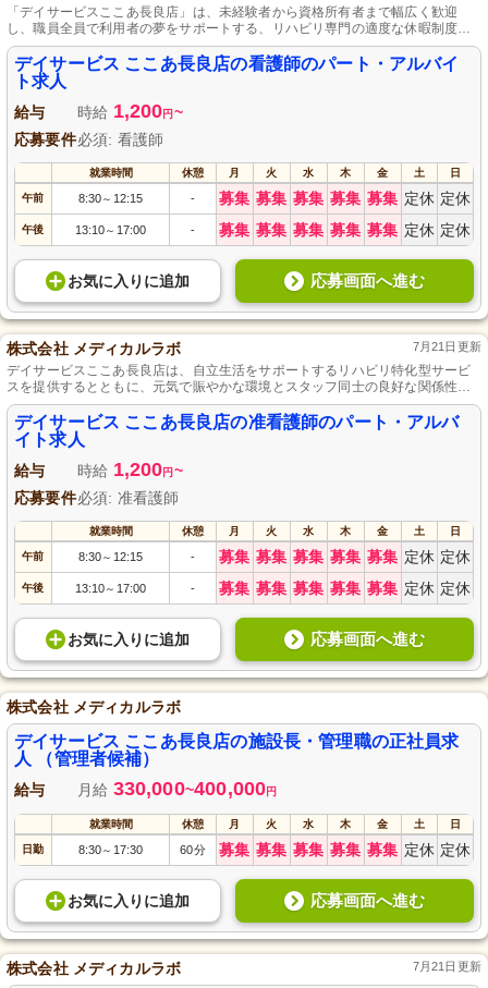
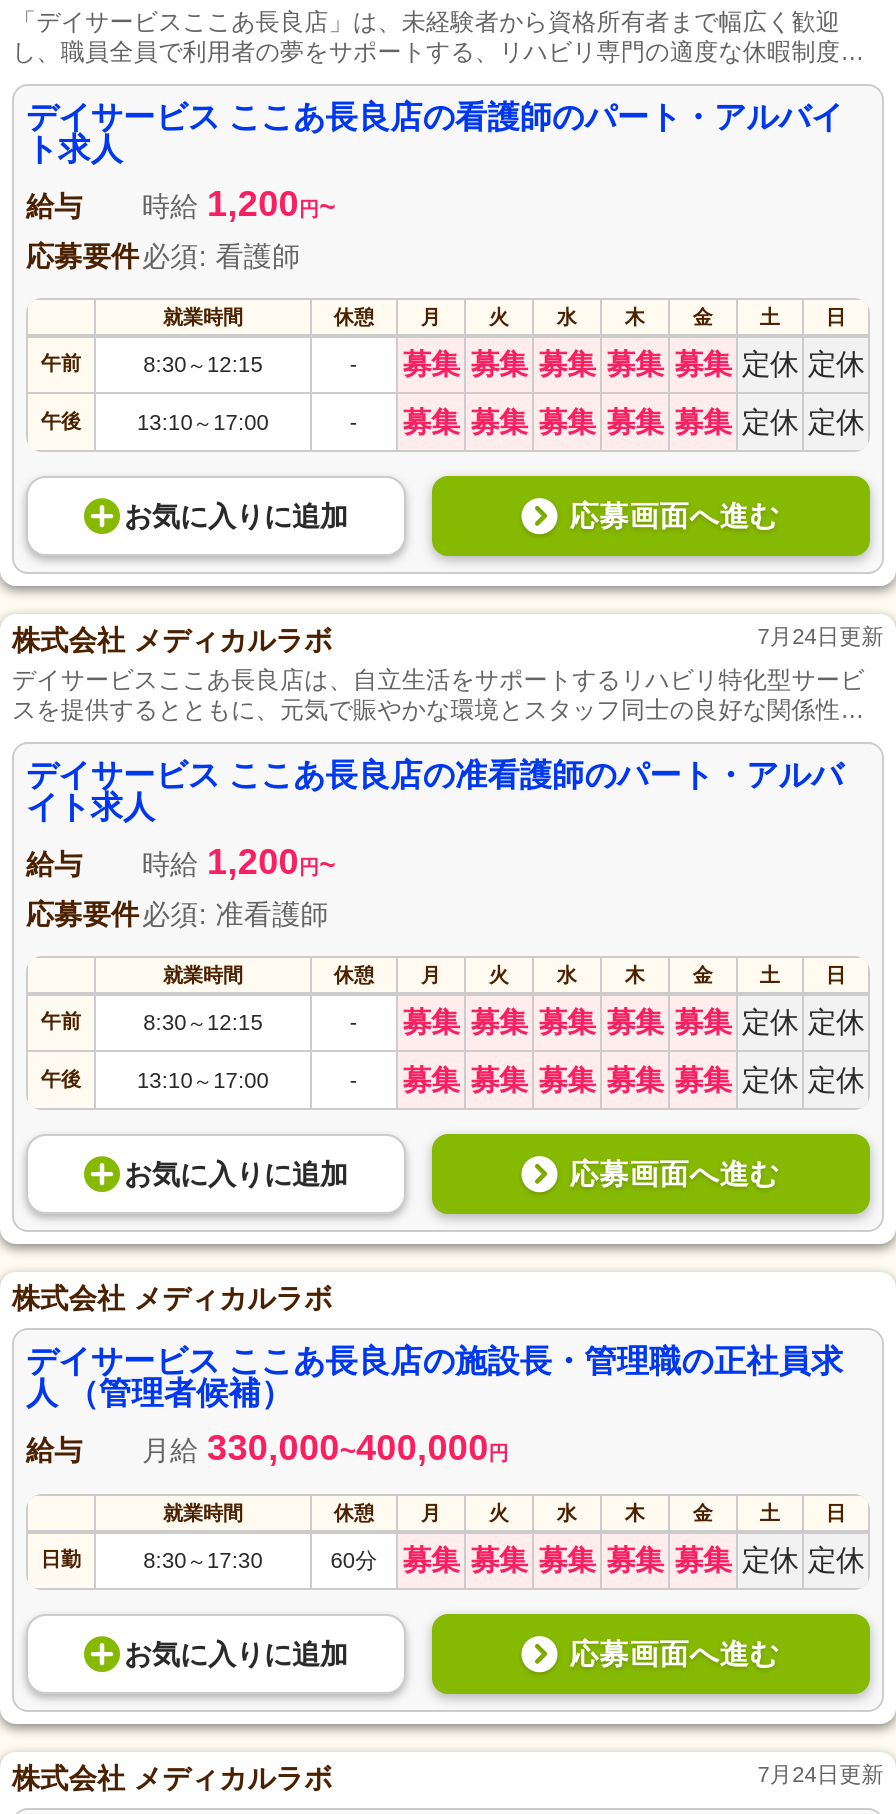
- 7月21日更新
+ 7月24日更新

- 7月21日更新
+ 7月24日更新
